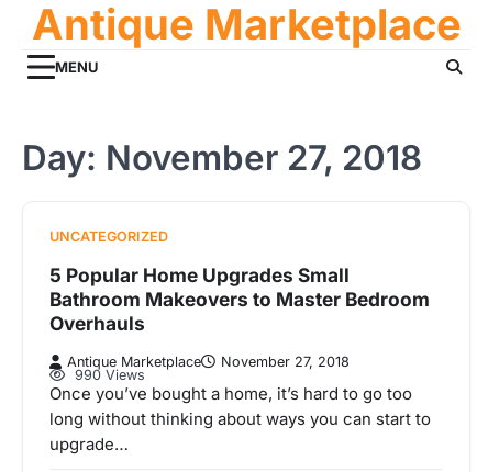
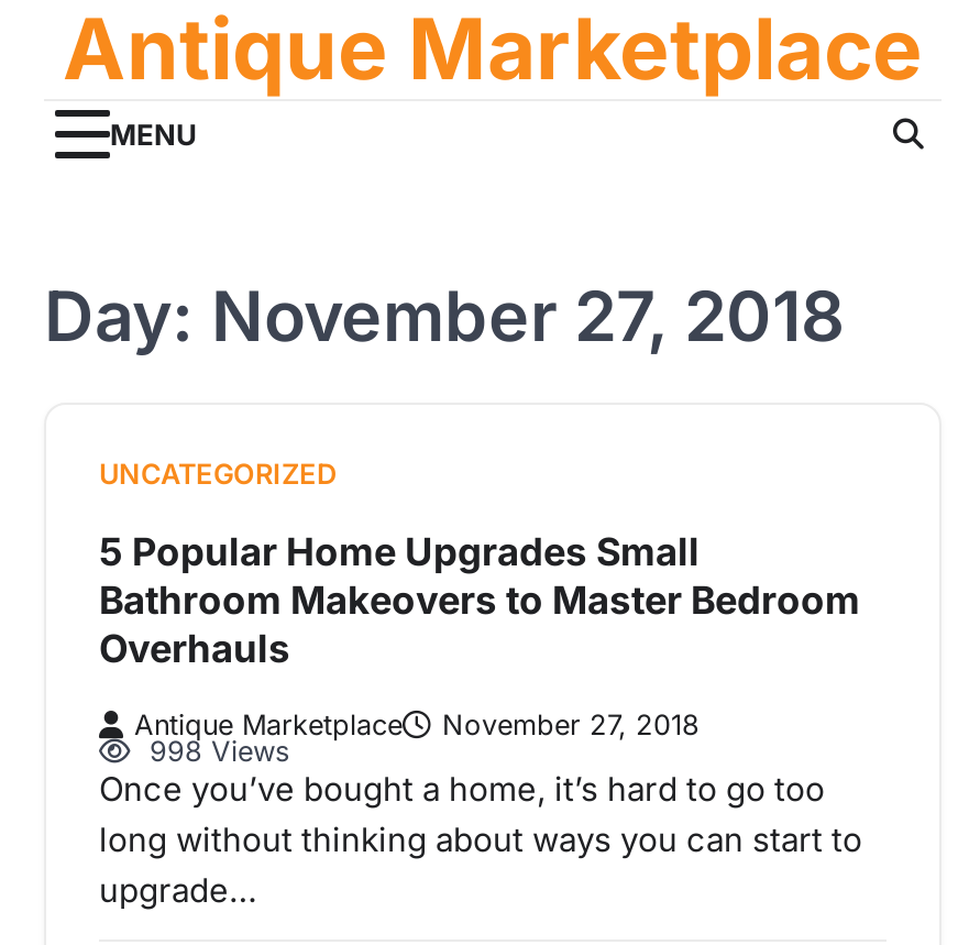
- 990 Views
+ 998 Views
